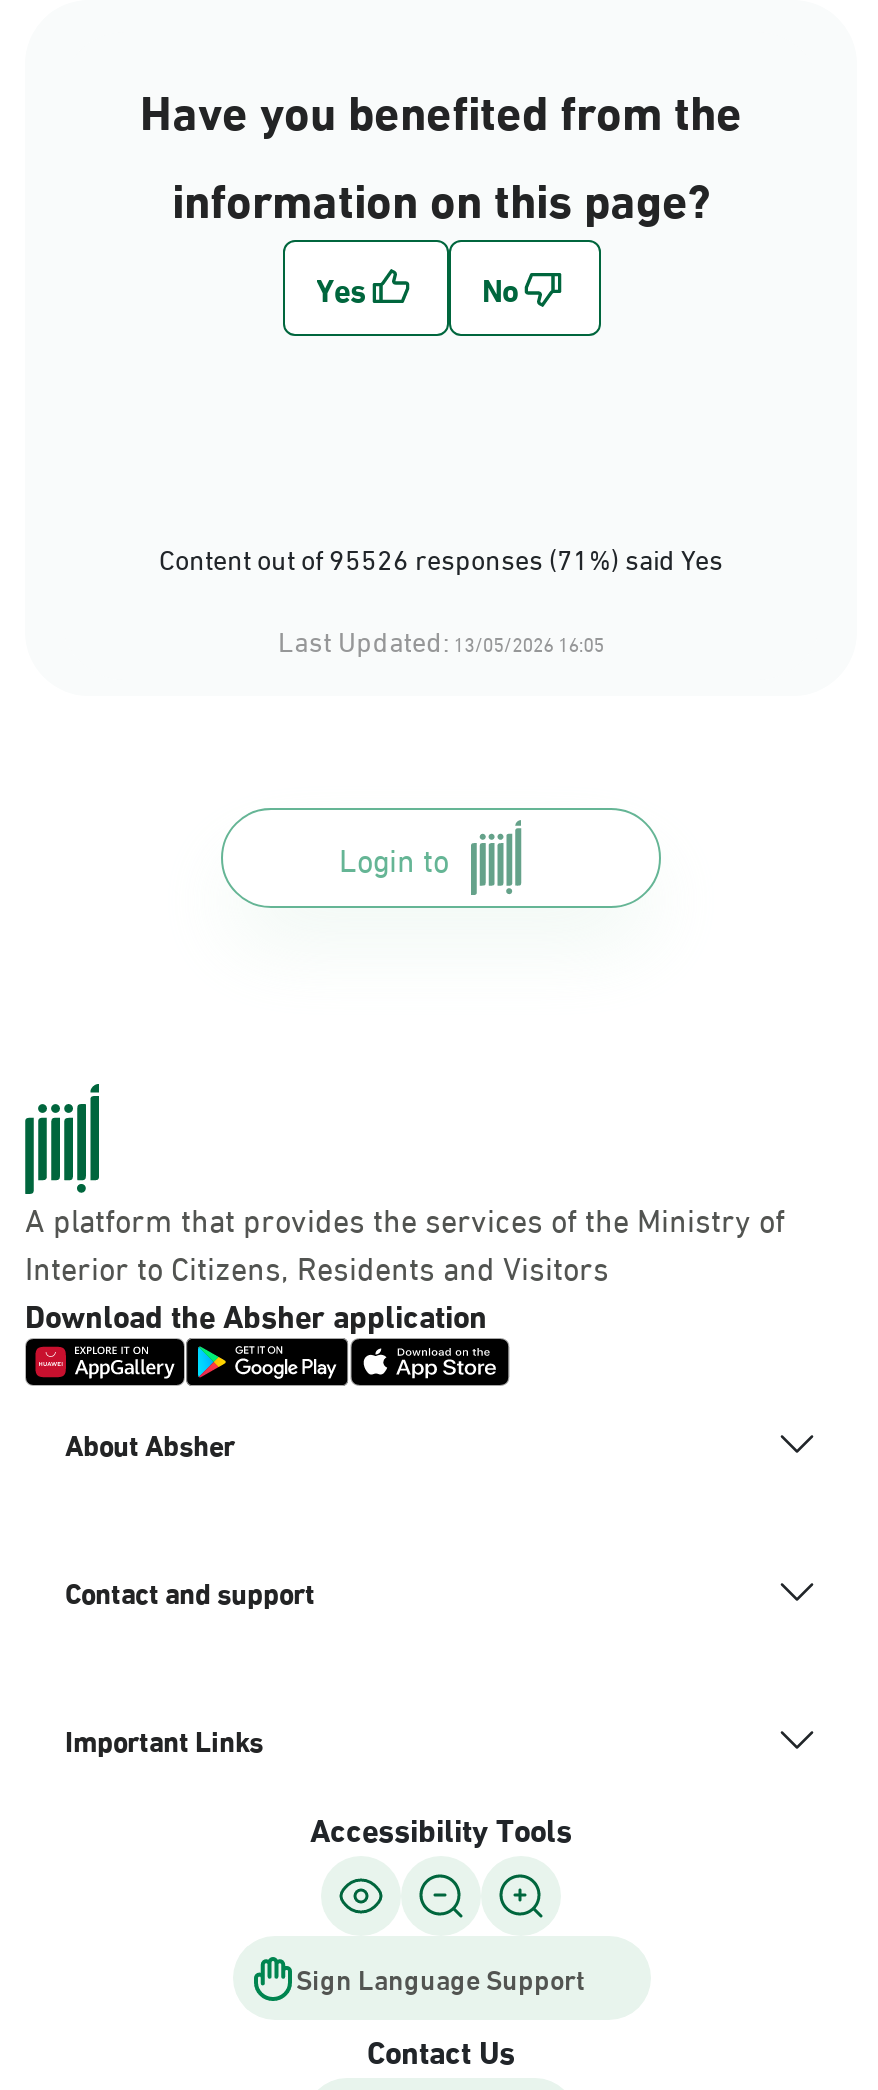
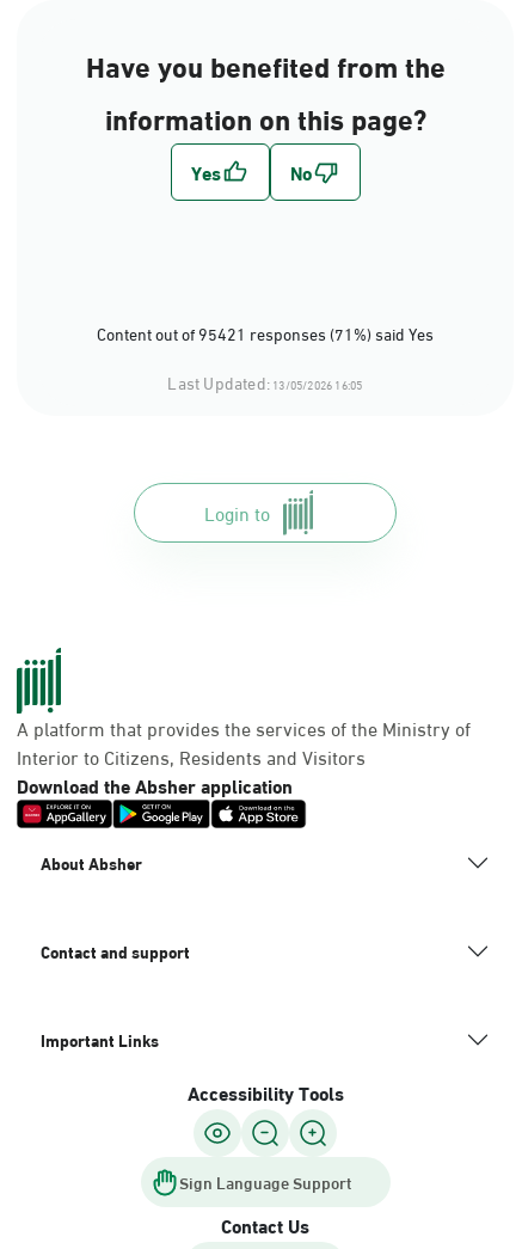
- Content out of 95526 responses (71%) said Yes
+ Content out of 95421 responses (71%) said Yes
